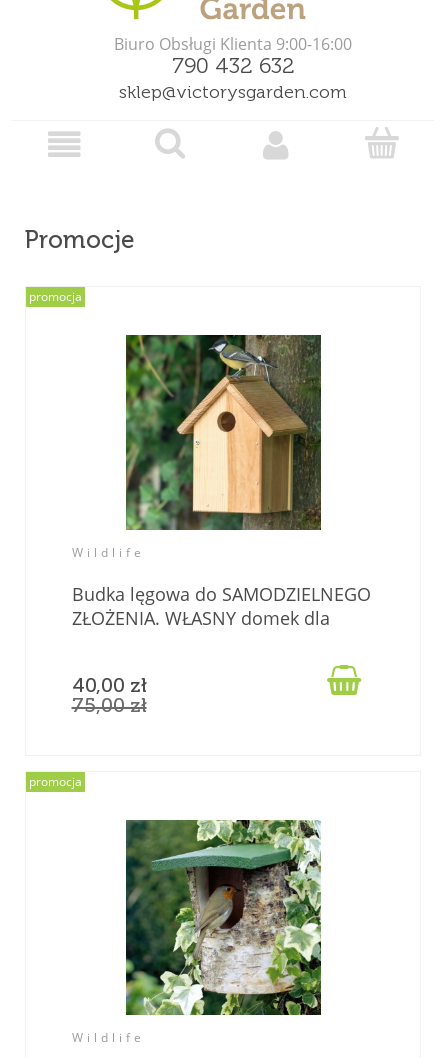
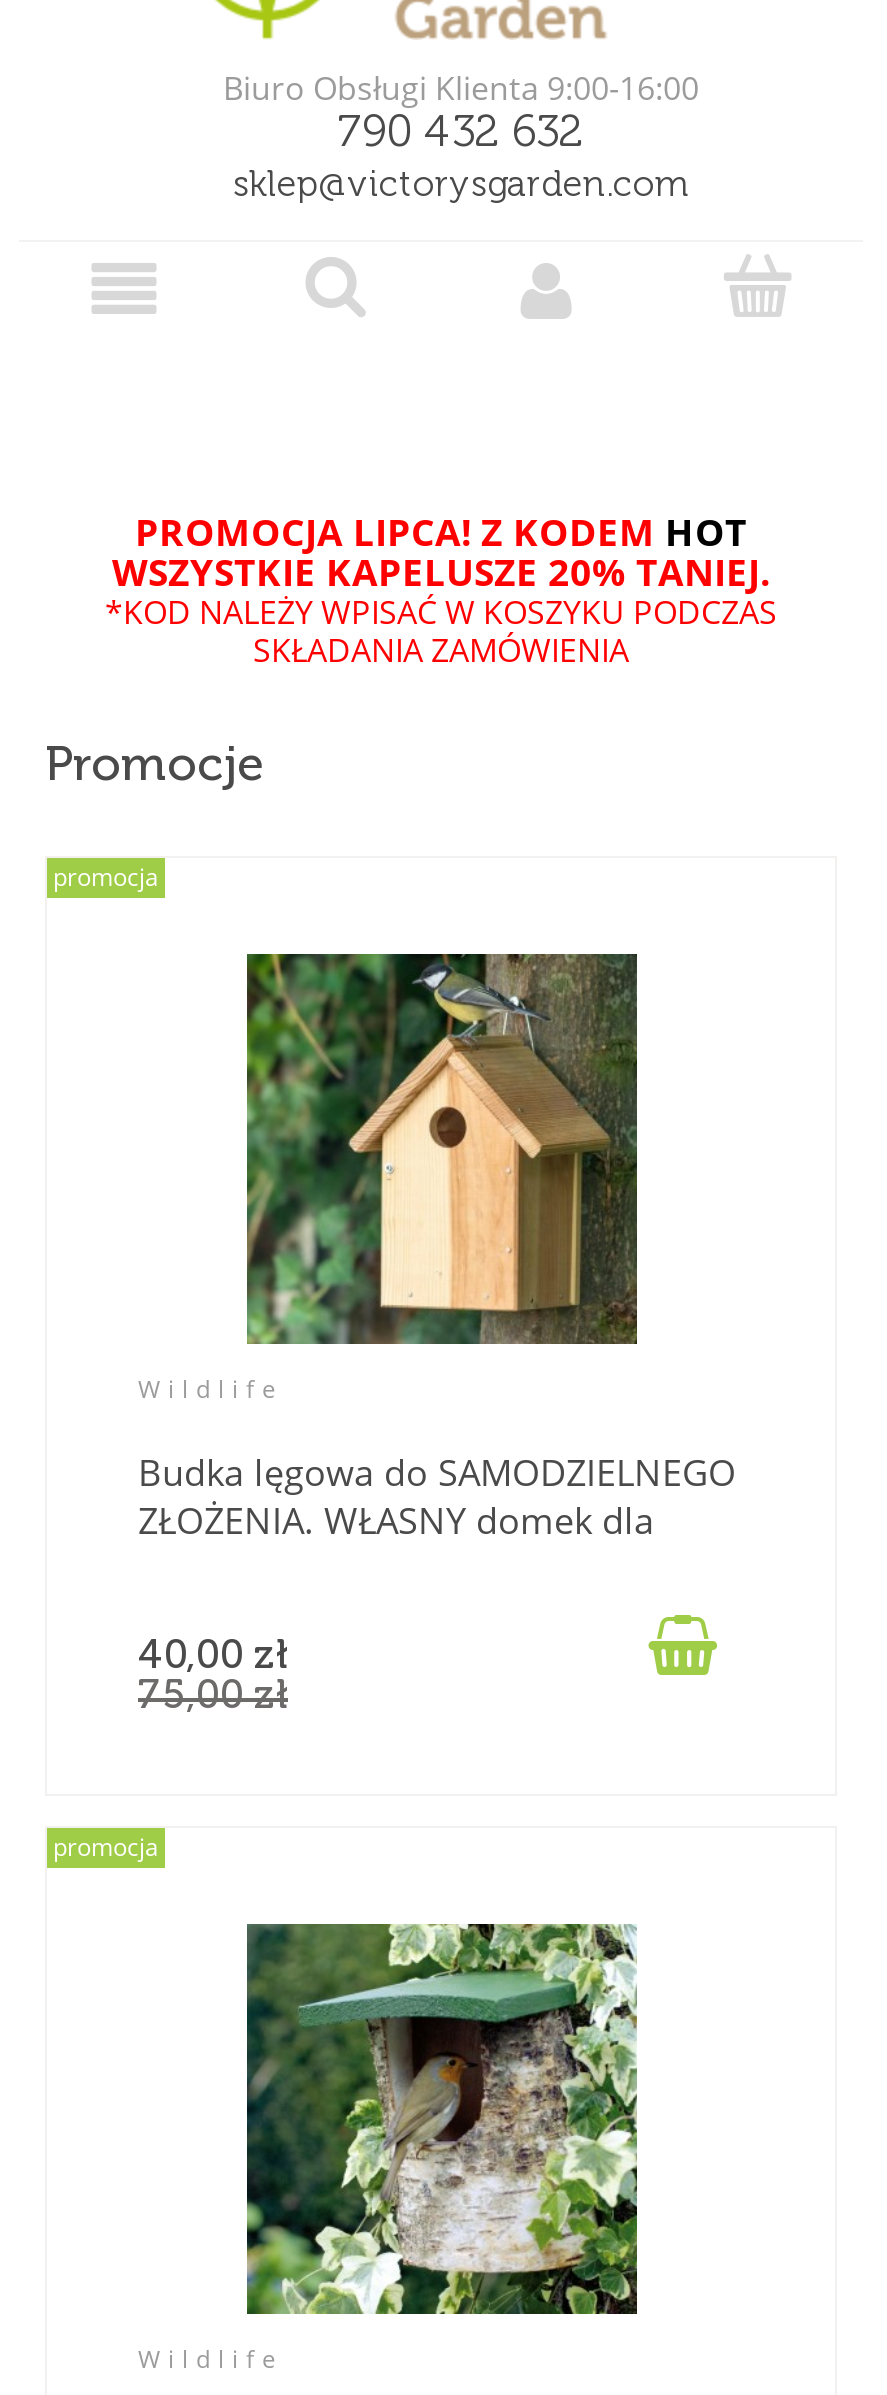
+ PROMOCJA LIPCA! Z KODEM HOT
+ WSZYSTKIE KAPELUSZE 20% TANIEJ.
+ *KOD NALEŻY WPISAĆ W KOSZYKU PODCZAS
+ SKŁADANIA ZAMÓWIENIA
